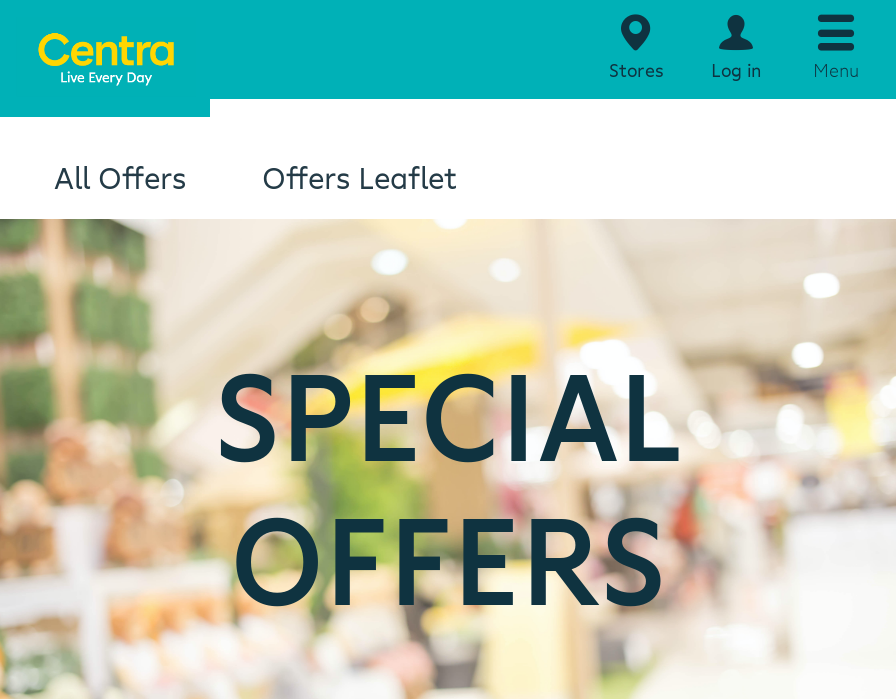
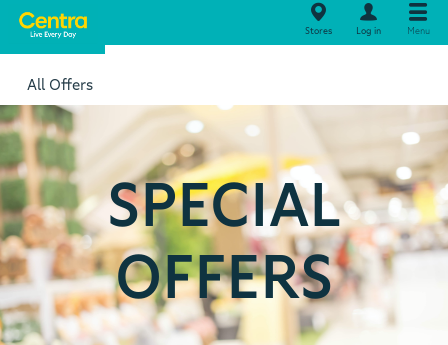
- Offers Leaflet
